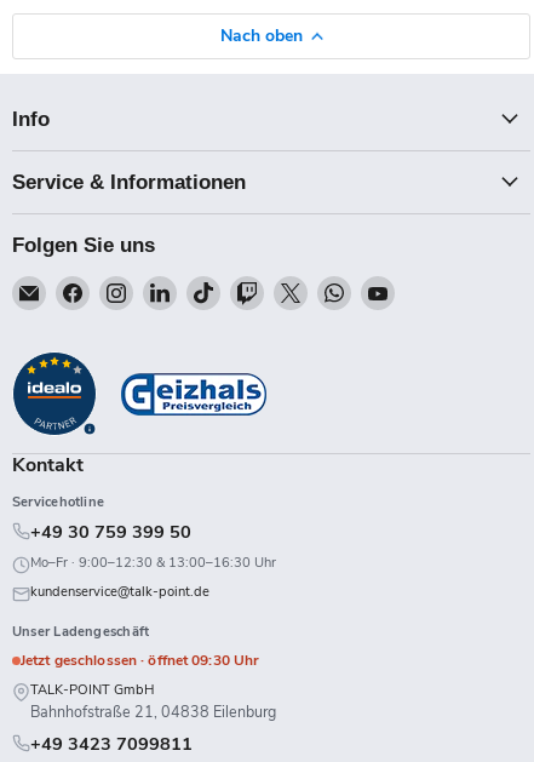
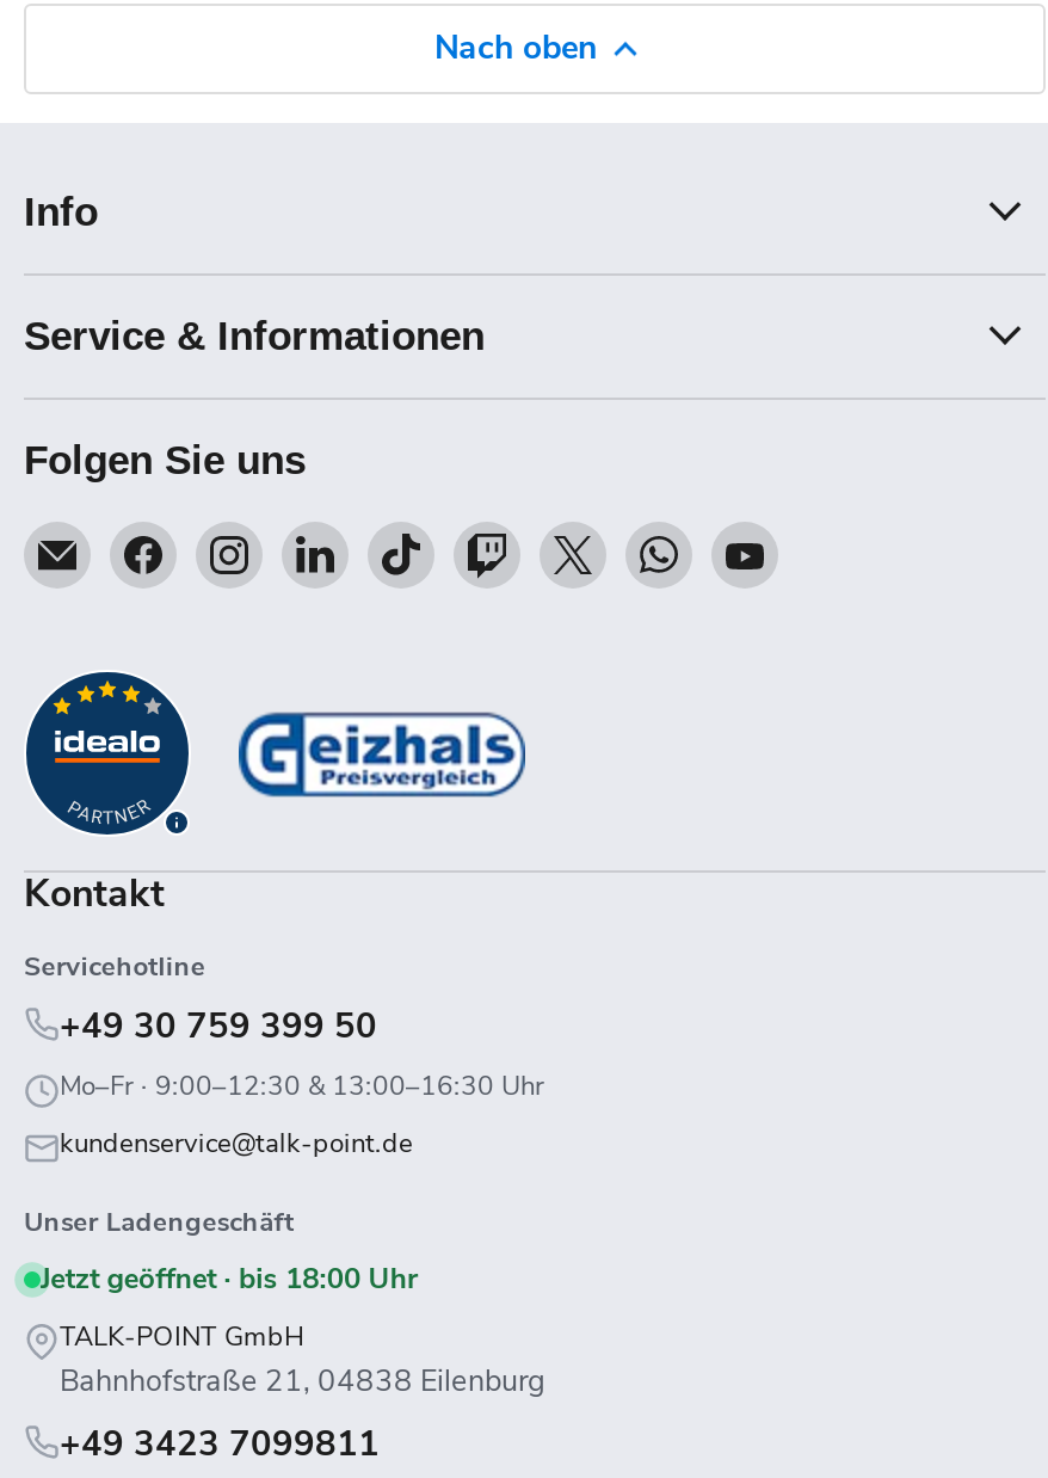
- Jetzt geschlossen · öffnet 09:30 Uhr
+ Jetzt geöffnet · bis 18:00 Uhr
